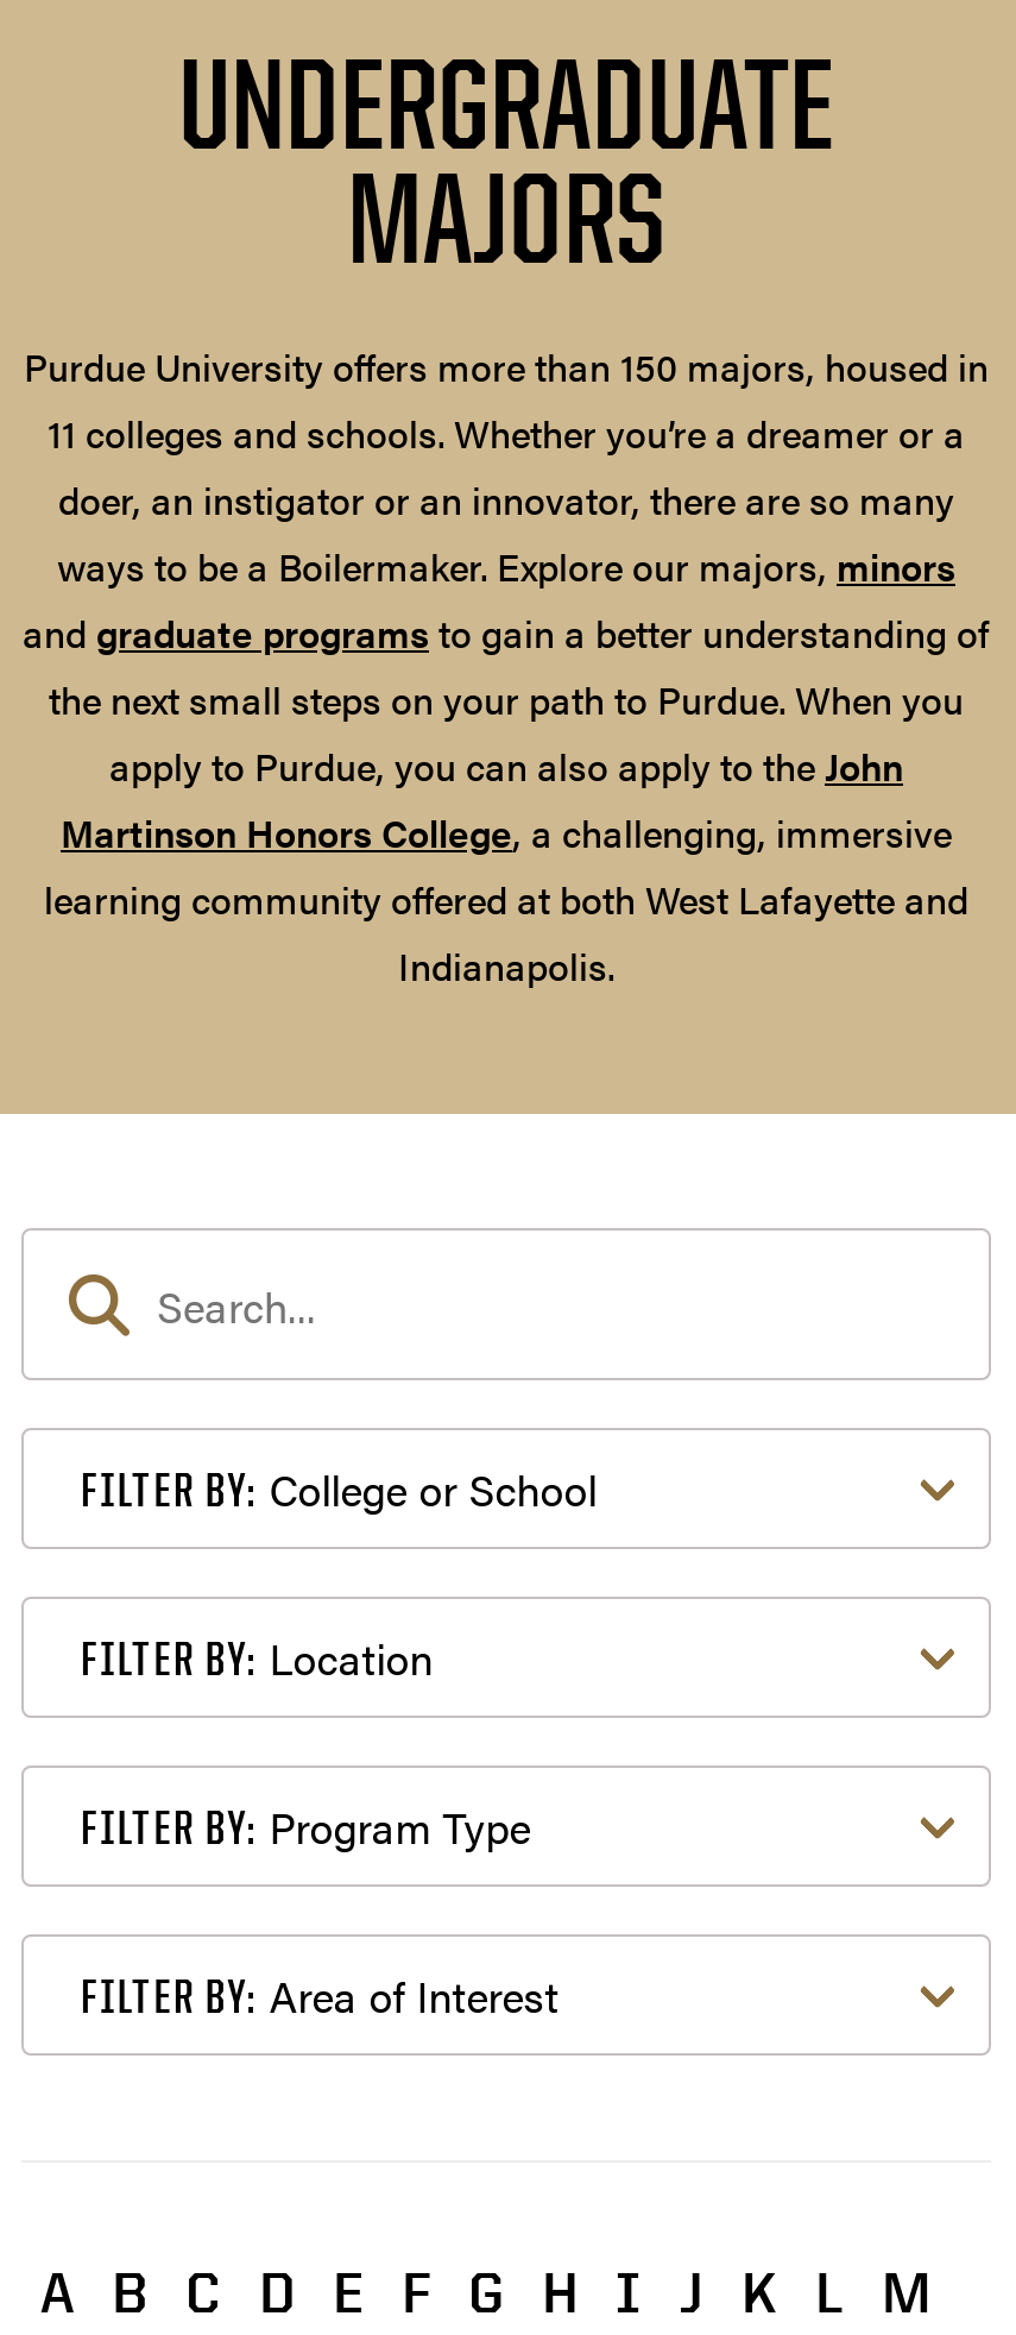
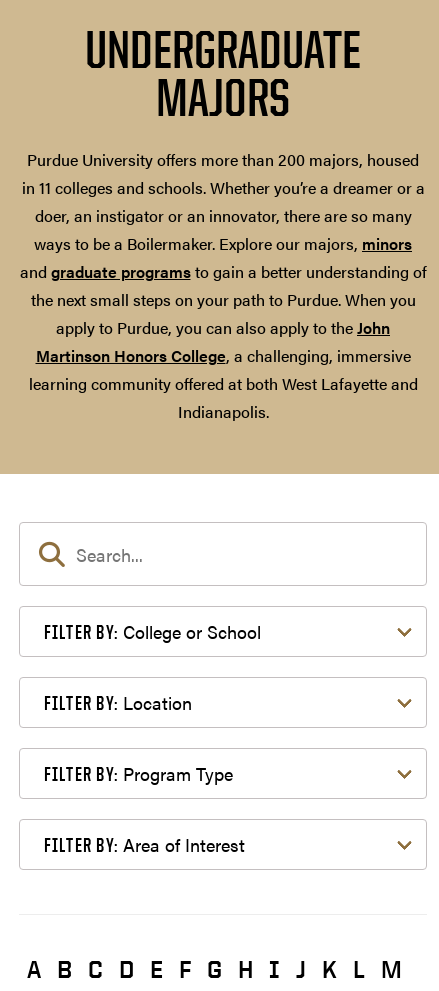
- Purdue University offers more than 150 majors, housed in
- 11 colleges and schools. Whether you’re a dreamer or a
+ Purdue University offers more than 200 majors, housed
+ in 11 colleges and schools. Whether you’re a dreamer or a
